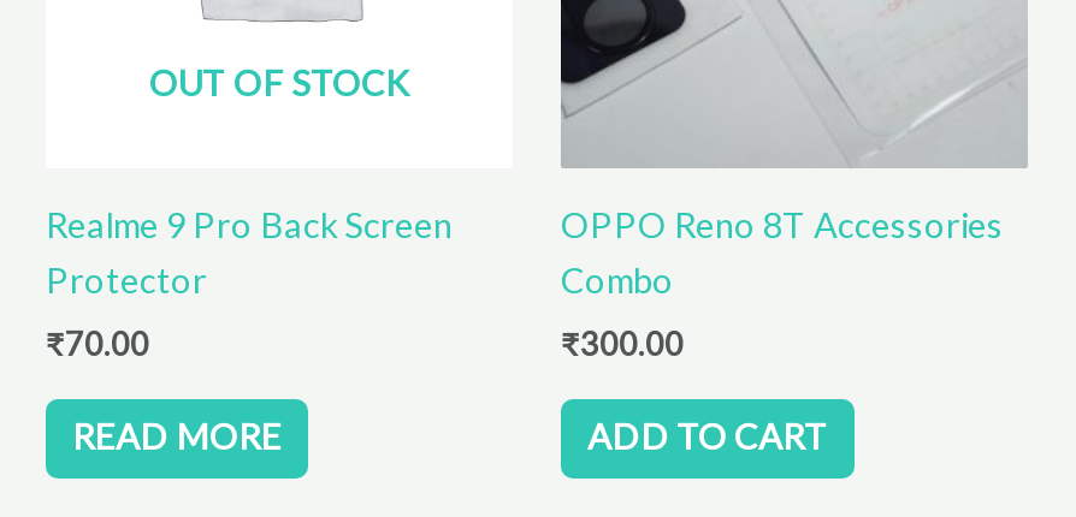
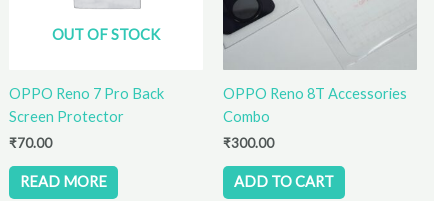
- Realme 9 Pro Back Screen
- Protector
+ OPPO Reno 7 Pro Back
+ Screen Protector
